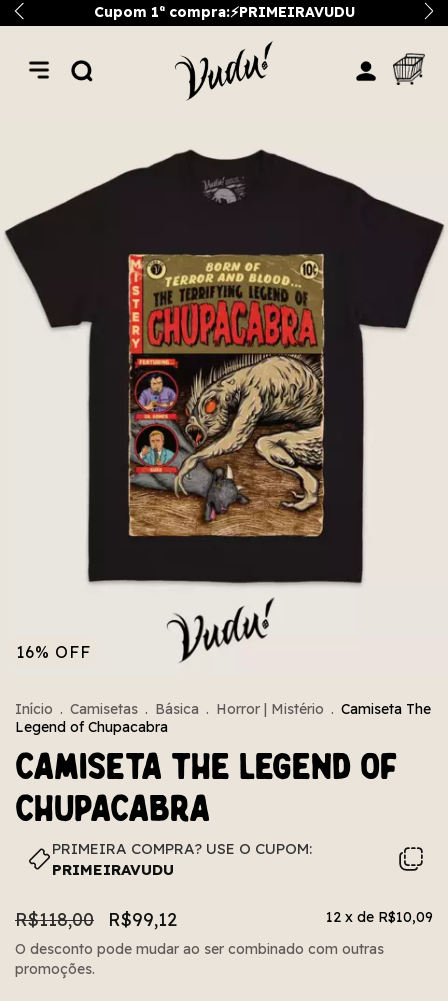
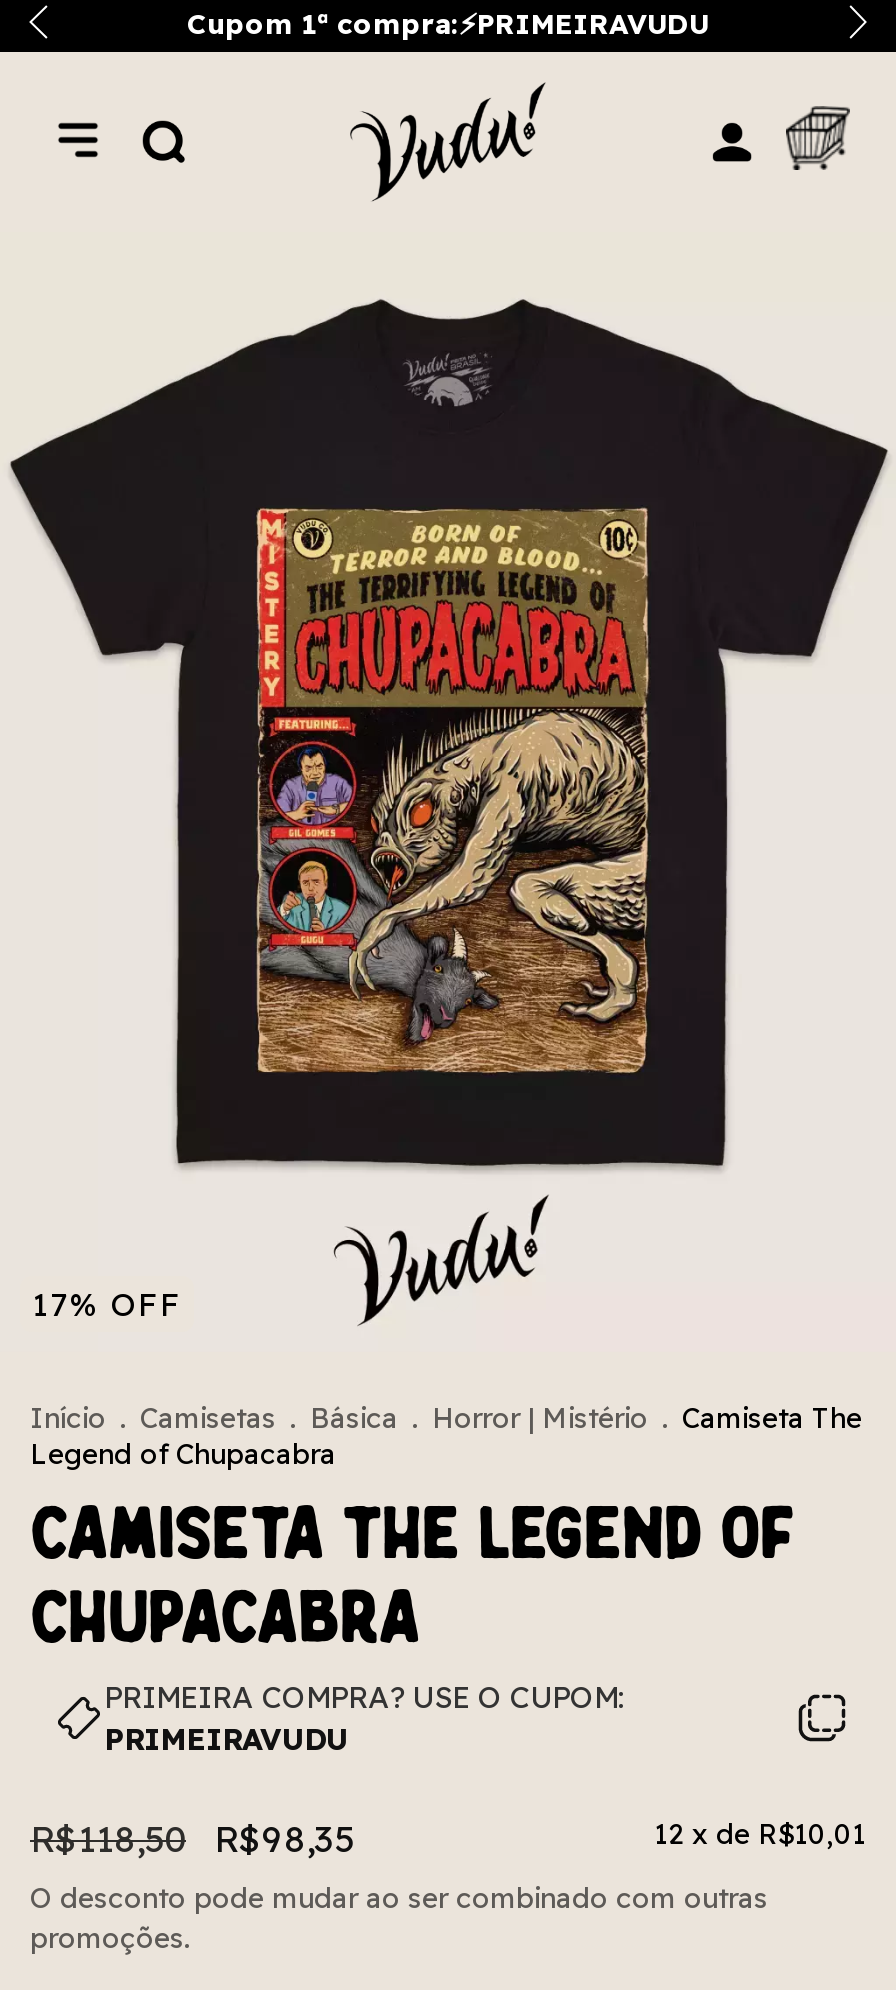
- 16% OFF
+ 17% OFF

- R$118,00
- R$99,12
- 12 x de R$10,09
+ R$118,50
+ R$98,35
+ 12 x de R$10,01
